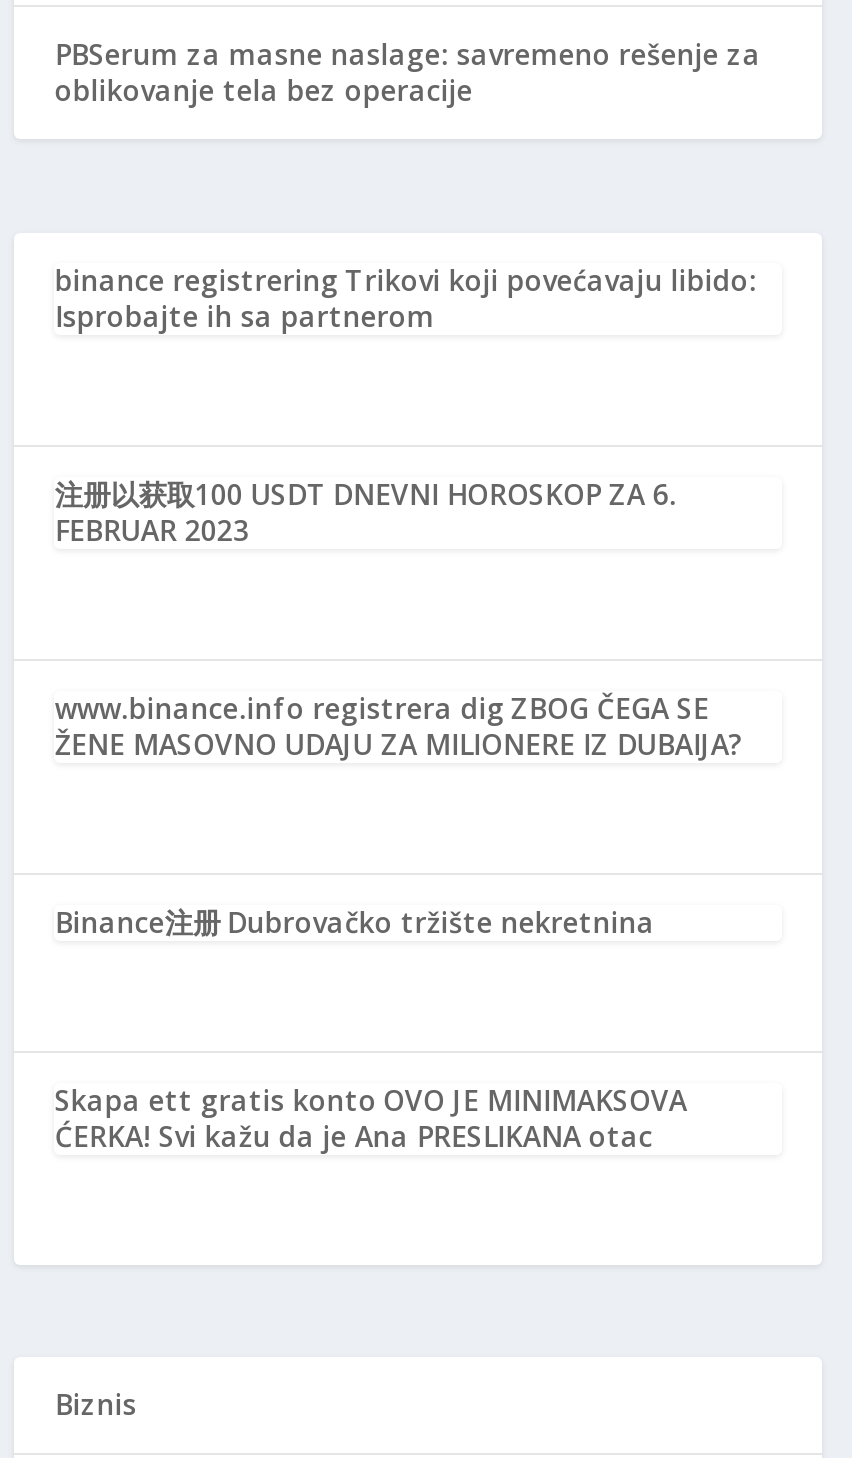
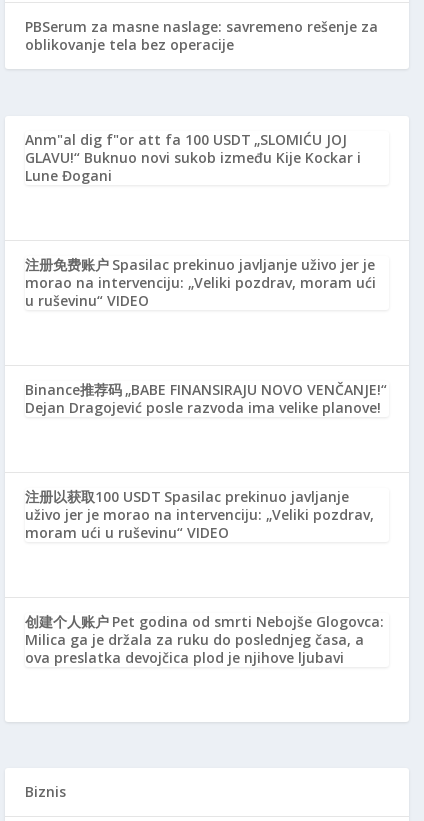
- binance registrering Trikovi koji povećavaju libido:
- Isprobajte ih sa partnerom
+ Anm"al dig f"or att fa 100 USDT „SLOMIĆU JOJ
+ GLAVU!“ Buknuo novi sukob između Kije Kockar i
+ Lune Đogani

- 注册以获取100 USDT DNEVNI HOROSKOP ZA 6.
- FEBRUAR 2023
+ 注册免费账户 Spasilac prekinuo javljanje uživo jer je
+ morao na intervenciju: „Veliki pozdrav, moram ući
+ u ruševinu“ VIDEO

- www.binance.info registrera dig ZBOG ČEGA SE
- ŽENE MASOVNO UDAJU ZA MILIONERE IZ DUBAIJA?
+ Binance推荐码 „BABE FINANSIRAJU NOVO VENČANJE!“
+ Dejan Dragojević posle razvoda ima velike planove!

- Binance注册 Dubrovačko tržište nekretnina
+ 注册以获取100 USDT Spasilac prekinuo javljanje
+ uživo jer je morao na intervenciju: „Veliki pozdrav,
+ moram ući u ruševinu“ VIDEO

- Skapa ett gratis konto OVO JE MINIMAKSOVA
- ĆERKA! Svi kažu da je Ana PRESLIKANA otac
+ 创建个人账户 Pet godina od smrti Nebojše Glogovca:
+ Milica ga je držala za ruku do poslednjeg časa, a
+ ova preslatka devojčica plod je njihove ljubavi
